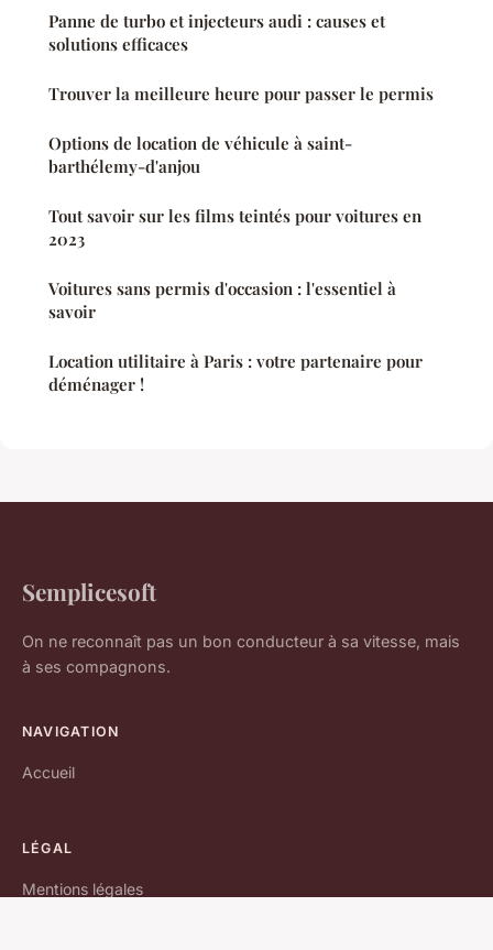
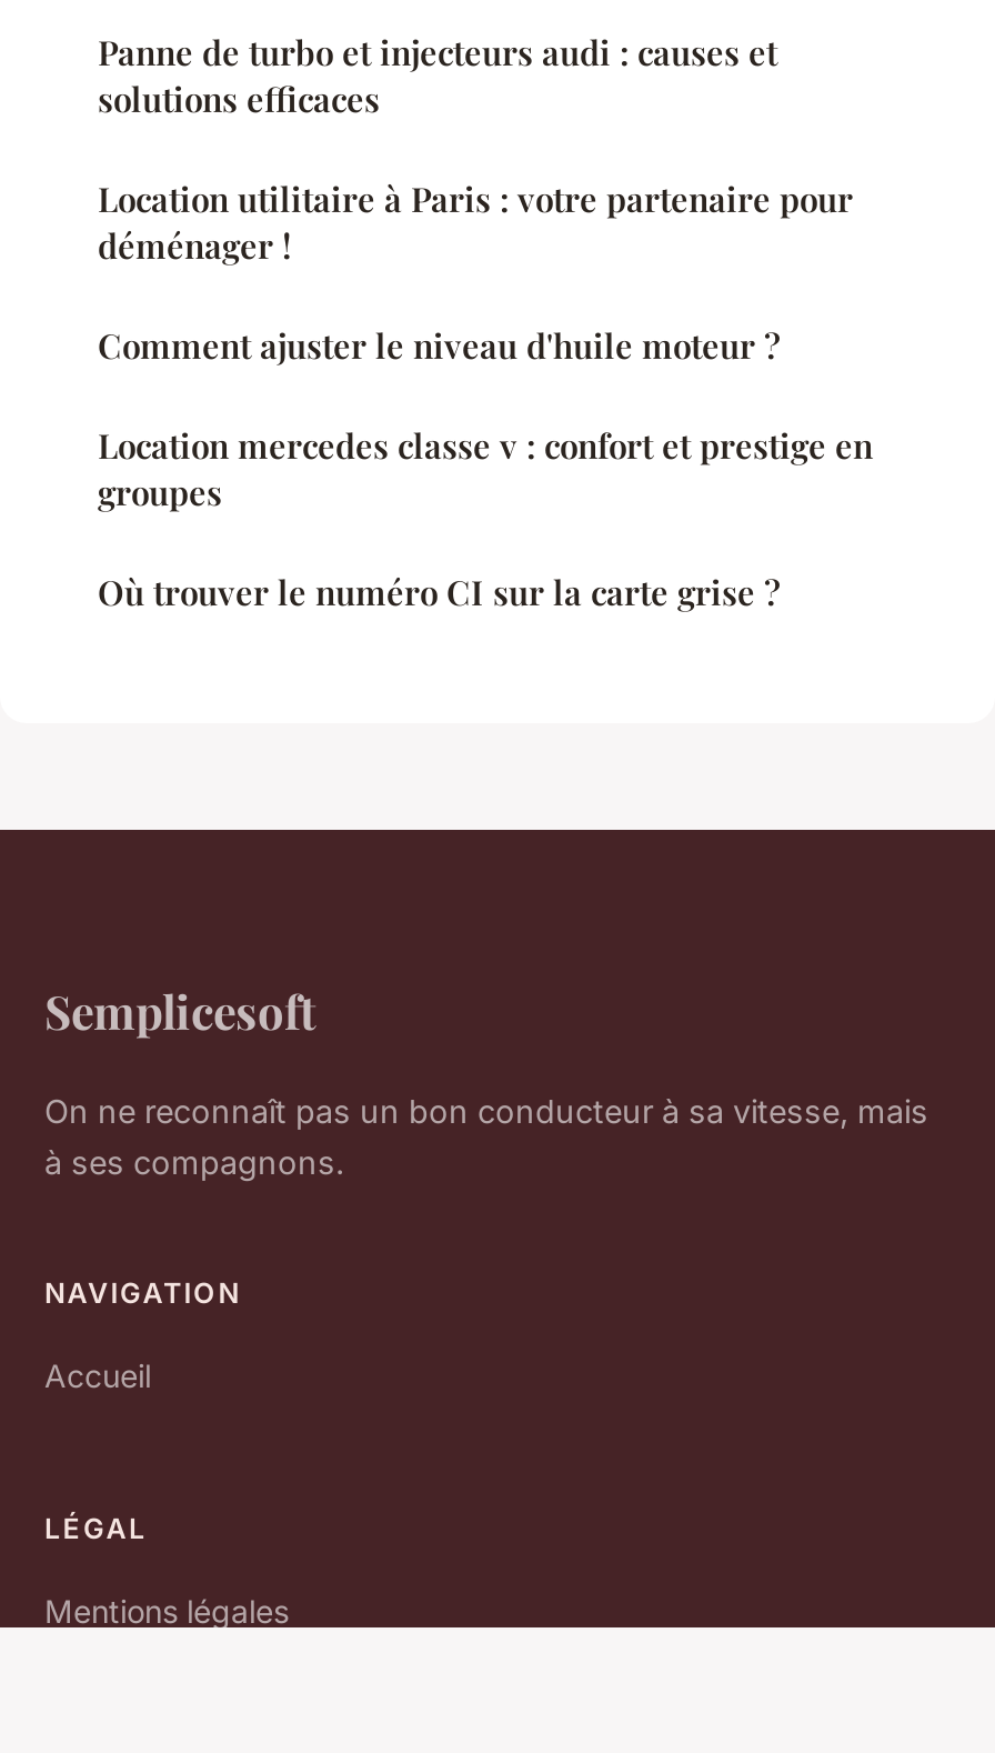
- Trouver la meilleure heure pour passer le permis
- Options de location de véhicule à saint-
- barthélemy-d'anjou
- Tout savoir sur les films teintés pour voitures en
- 2023
- Voitures sans permis d'occasion : l'essentiel à
- savoir

moved up: Location utilitaire à Paris : votre partenaire pour | déménager !

+ Comment ajuster le niveau d'huile moteur ?
+ Location mercedes classe v : confort et prestige en
+ groupes
+ Où trouver le numéro CI sur la carte grise ?
